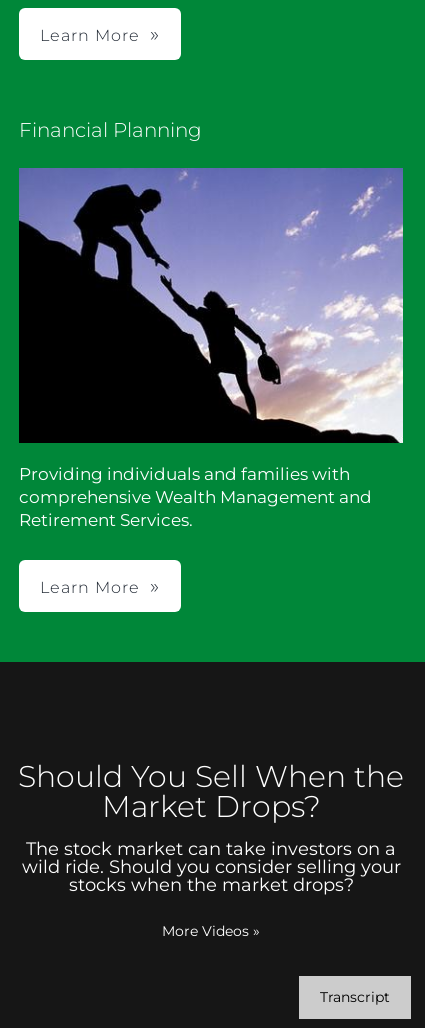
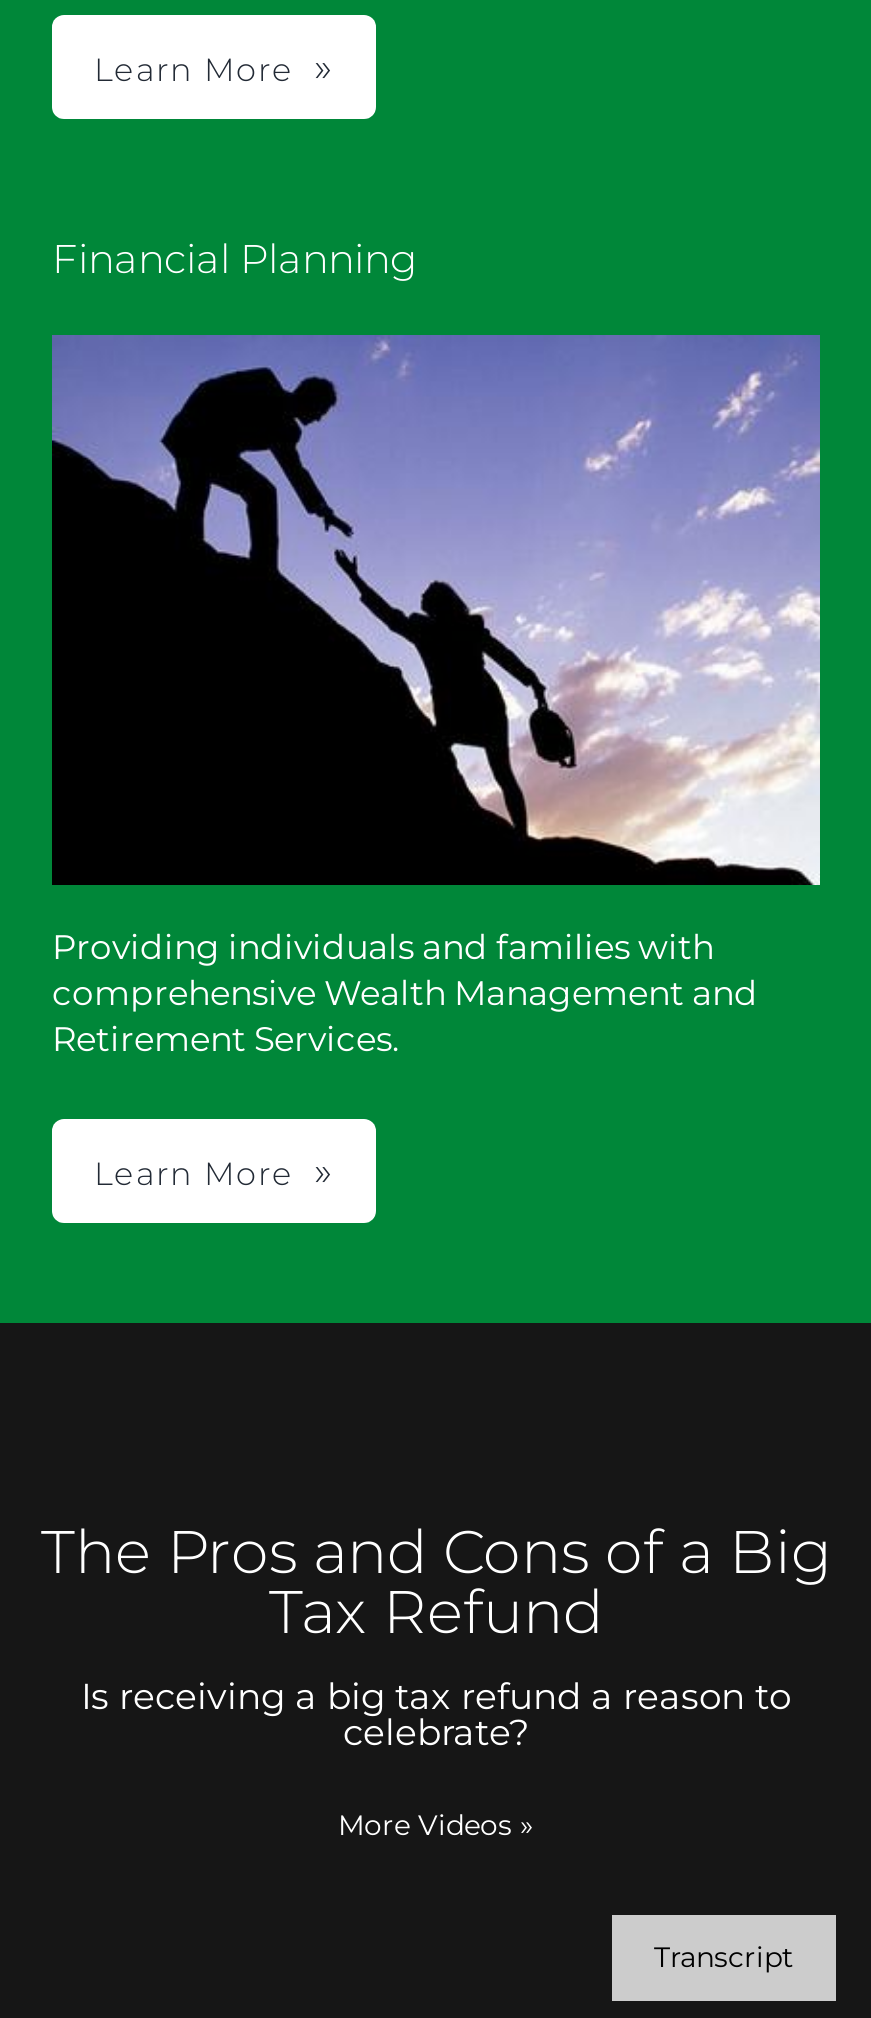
- Should You Sell When the
- Market Drops?
- The stock market can take investors on a
- wild ride. Should you consider selling your
- stocks when the market drops?
+ The Pros and Cons of a Big
+ Tax Refund
+ Is receiving a big tax refund a reason to
+ celebrate?
